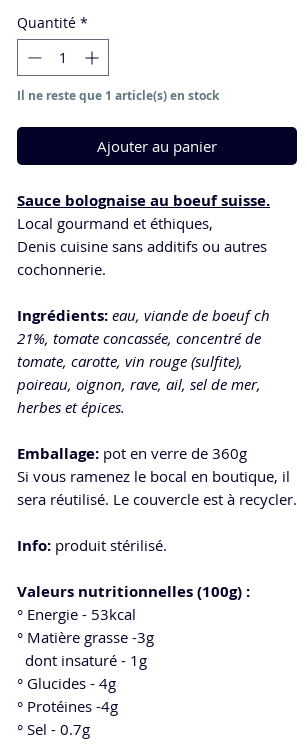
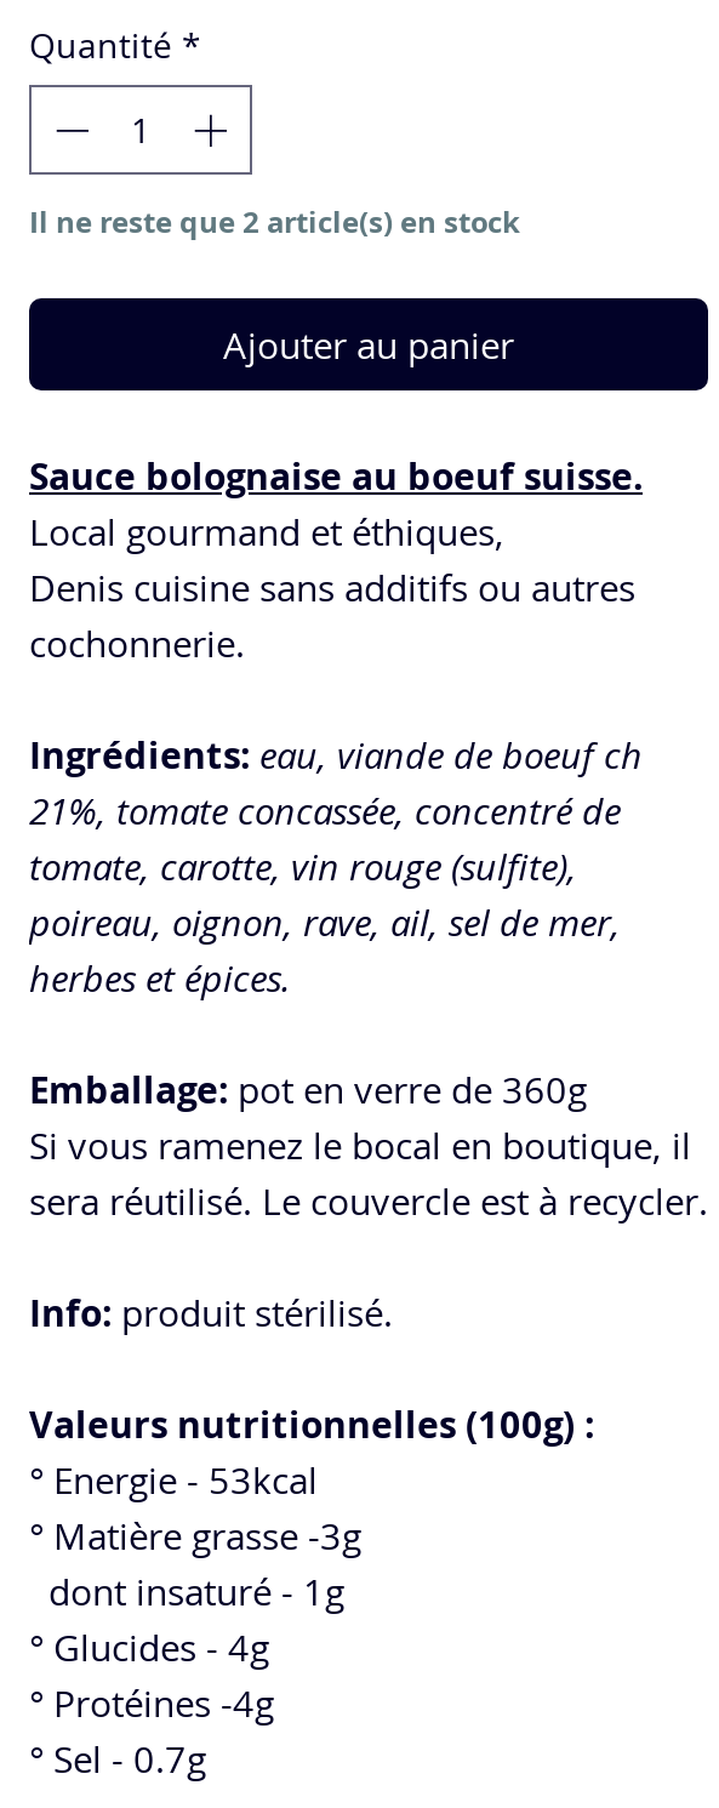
- Il ne reste que 1 article(s) en stock
+ Il ne reste que 2 article(s) en stock
